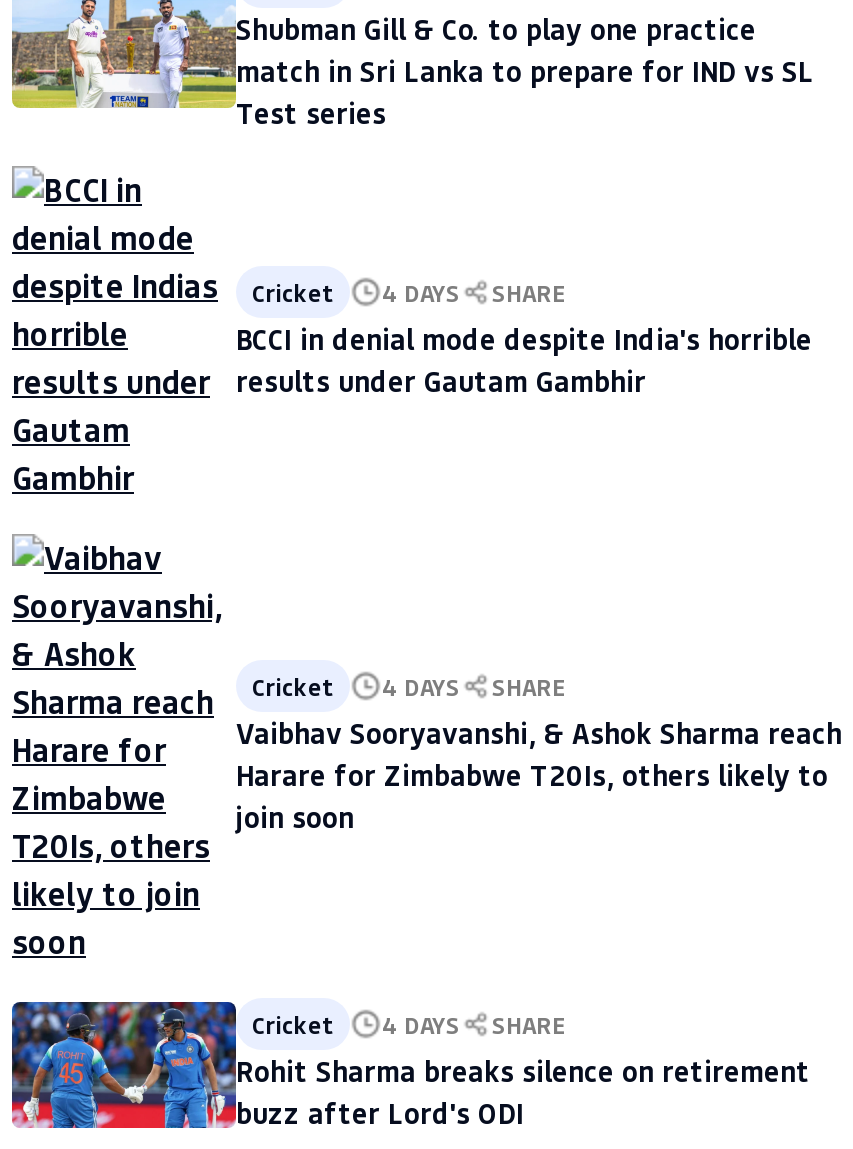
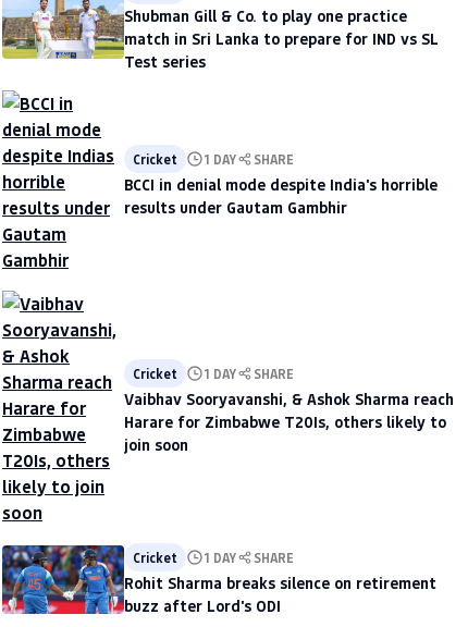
- Cricket 4 DAYS SHARE
+ Cricket 1 DAY SHARE

- Cricket 4 DAYS SHARE
+ Cricket 1 DAY SHARE

- Cricket 4 DAYS SHARE
+ Cricket 1 DAY SHARE
